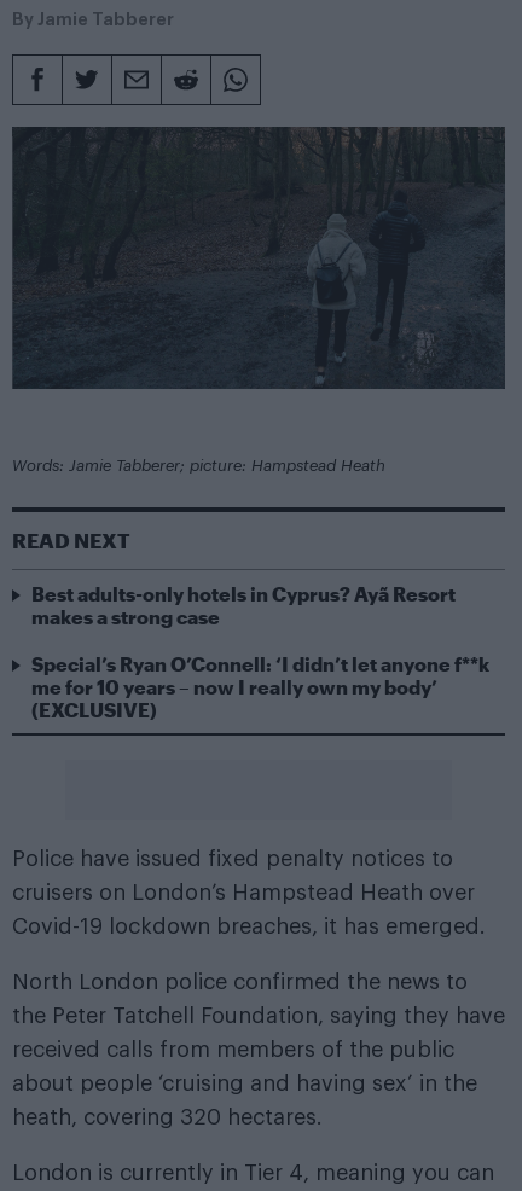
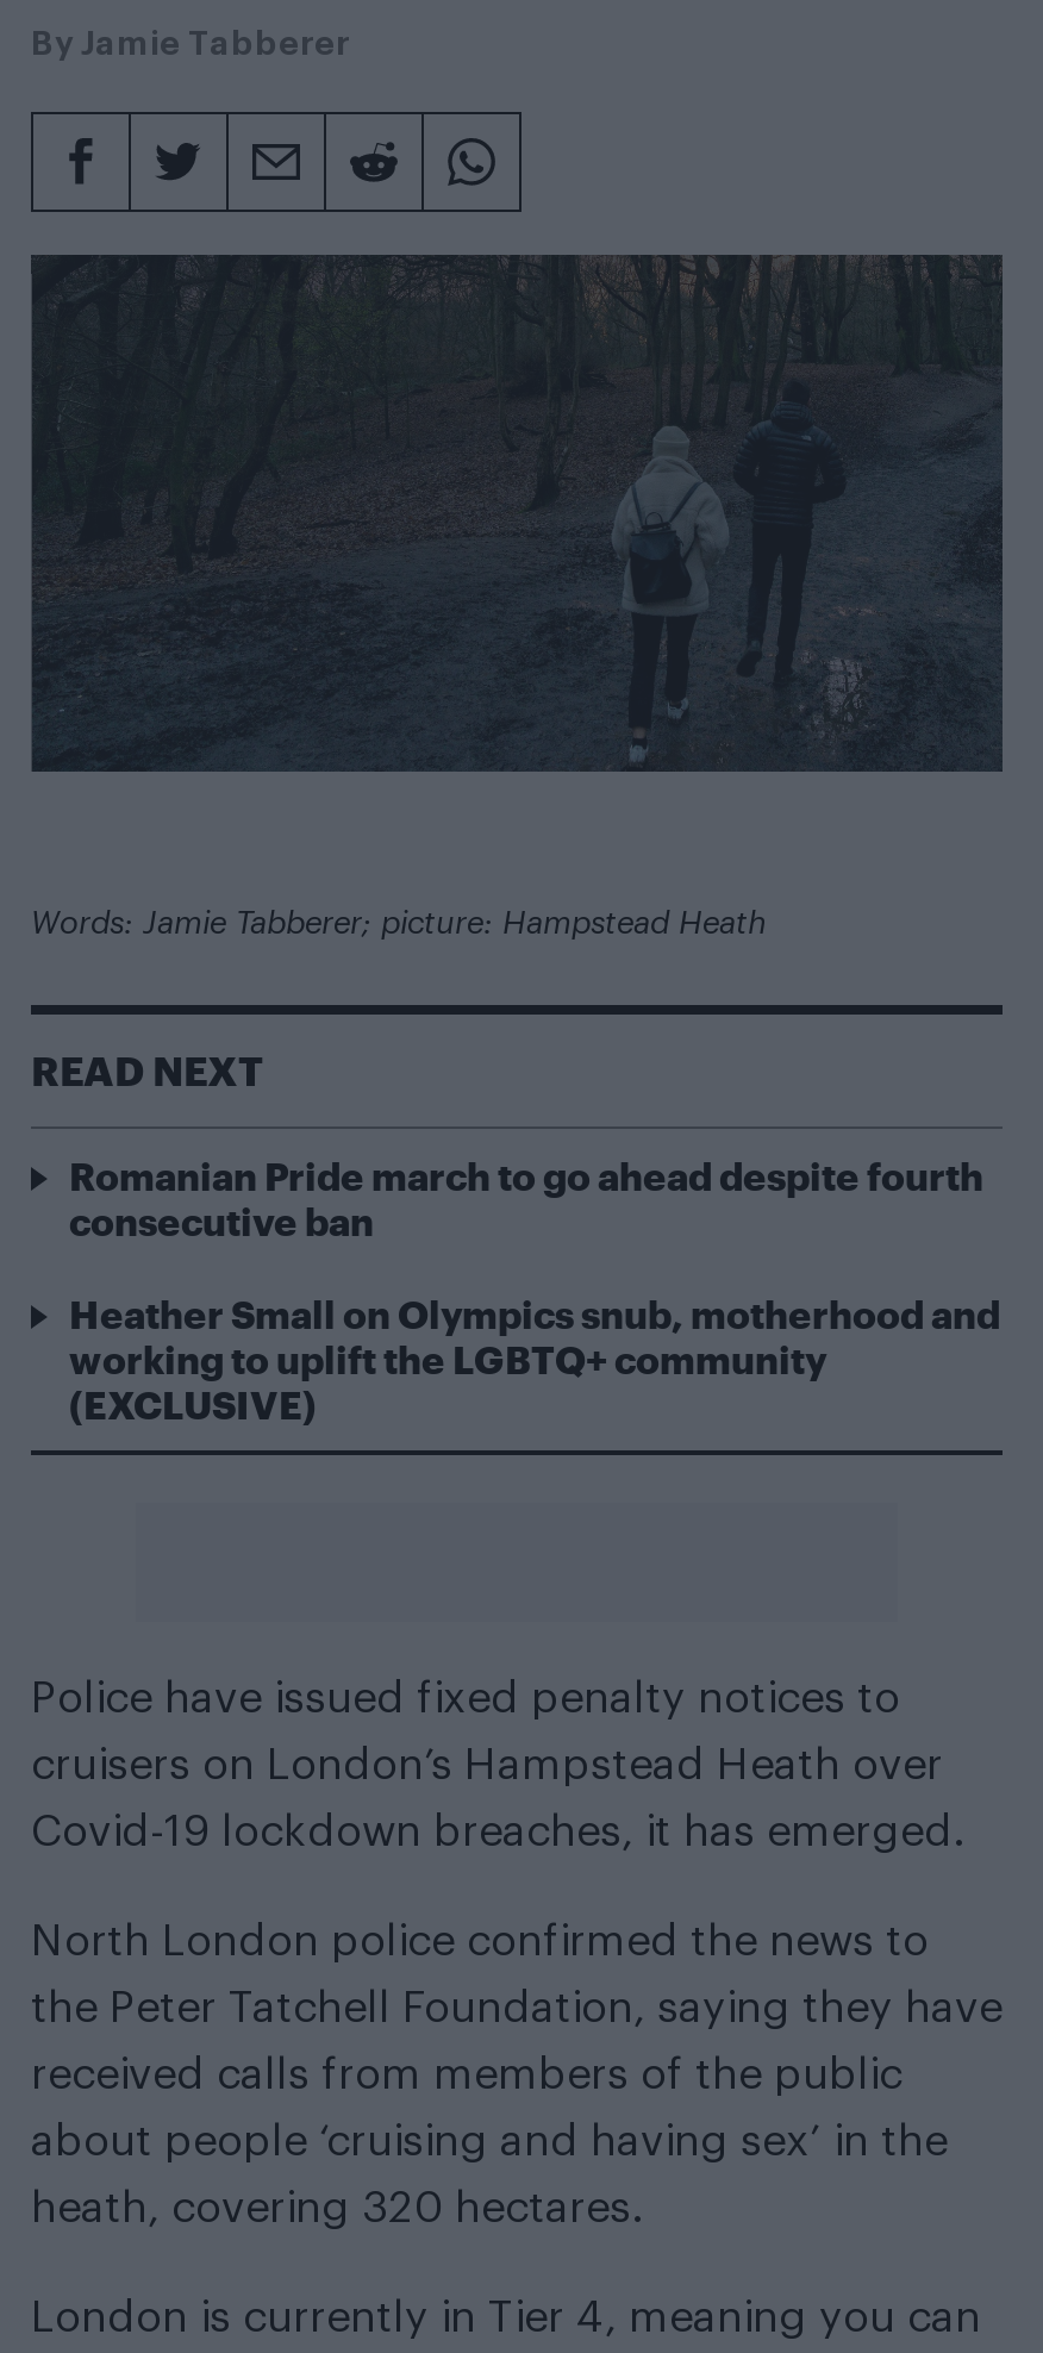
- Best adults-only hotels in Cyprus? Ayã Resort
- makes a strong case
+ Romanian Pride march to go ahead despite fourth
+ consecutive ban

- Special’s Ryan O’Connell: ‘I didn’t let anyone f**k
- me for 10 years – now I really own my body’
+ Heather Small on Olympics snub, motherhood and
+ working to uplift the LGBTQ+ community
